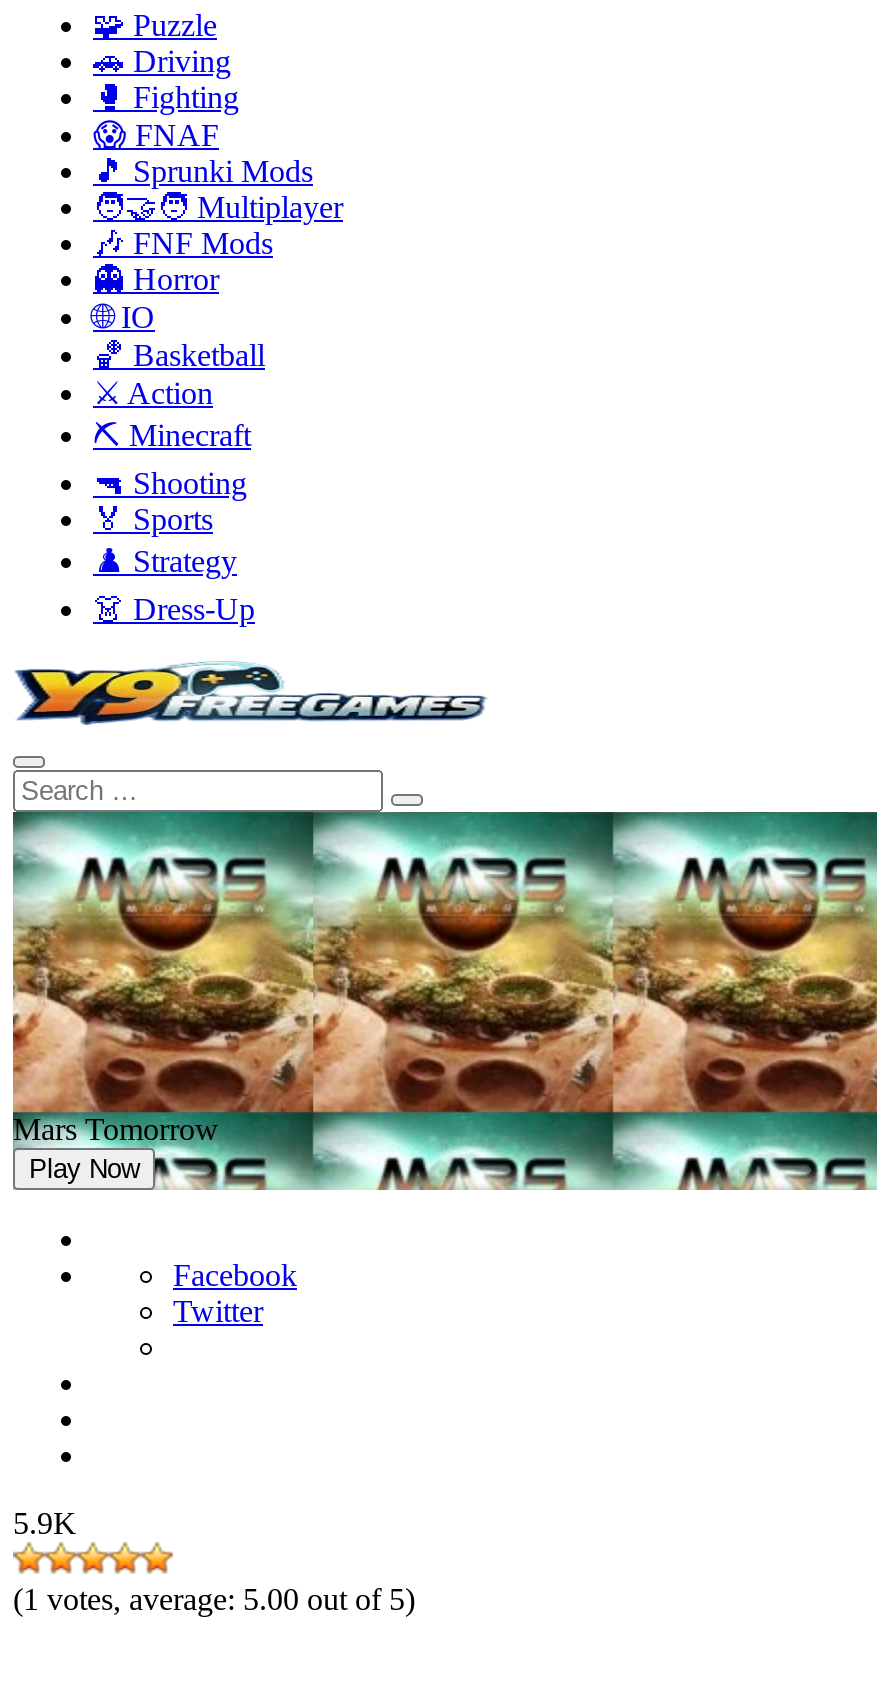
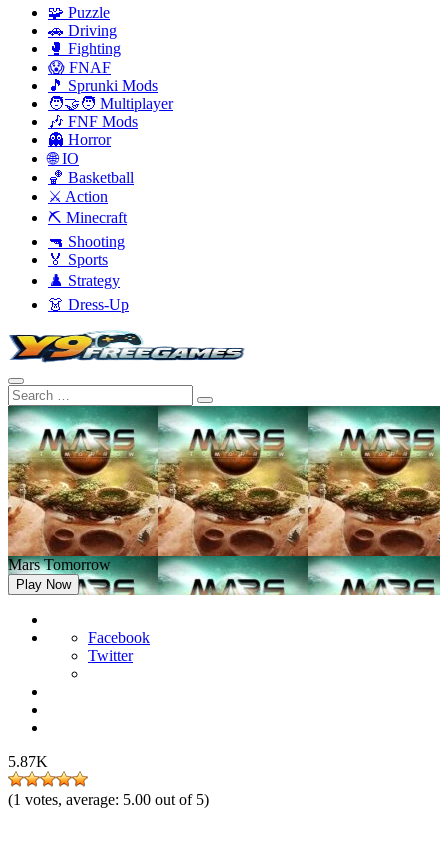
- 5.9K
+ 5.87K
